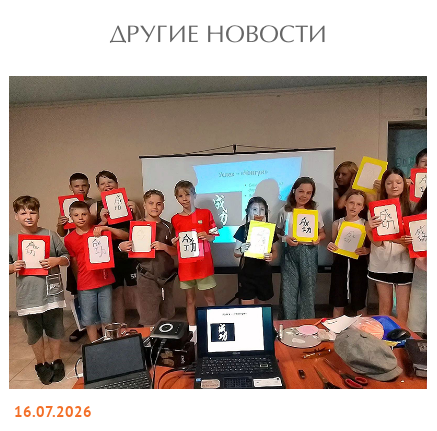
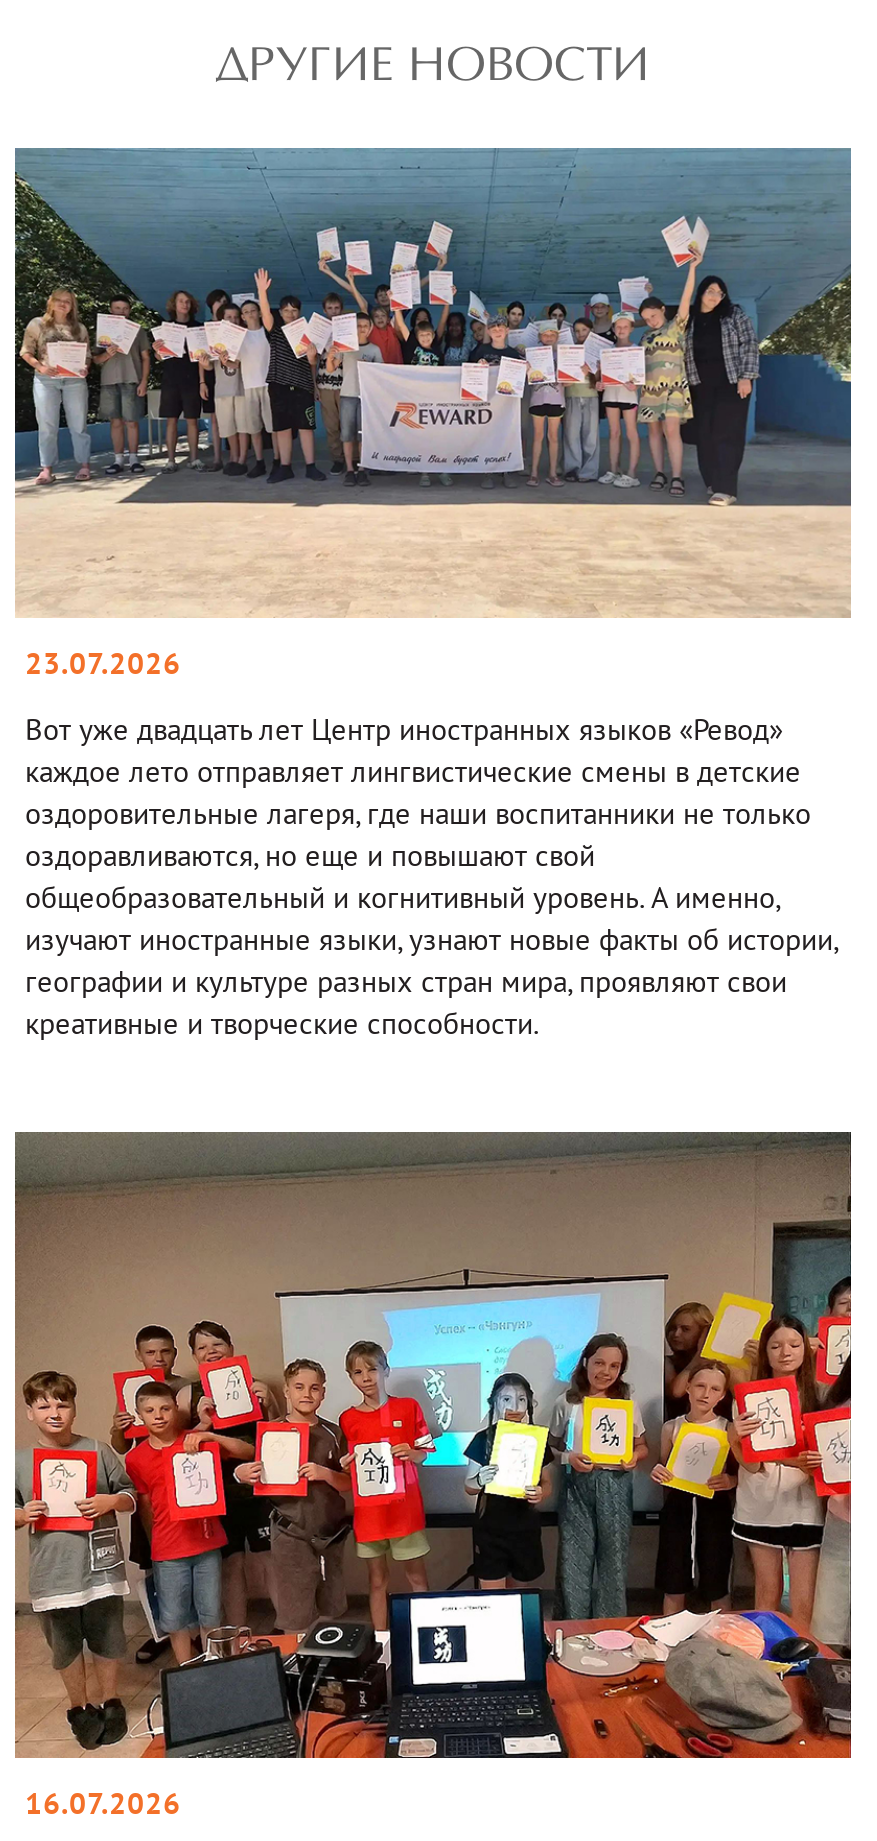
+ [image]
+ 23.07.2026
+ Вот уже двадцать лет Центр иностранных языков «Ревод»
+ каждое лето отправляет лингвистические смены в детские
+ оздоровительные лагеря, где наши воспитанники не только
+ оздоравливаются, но еще и повышают свой
+ общеобразовательный и когнитивный уровень. А именно,
+ изучают иностранные языки, узнают новые факты об истории,
+ географии и культуре разных стран мира, проявляют свои
+ креативные и творческие способности.
